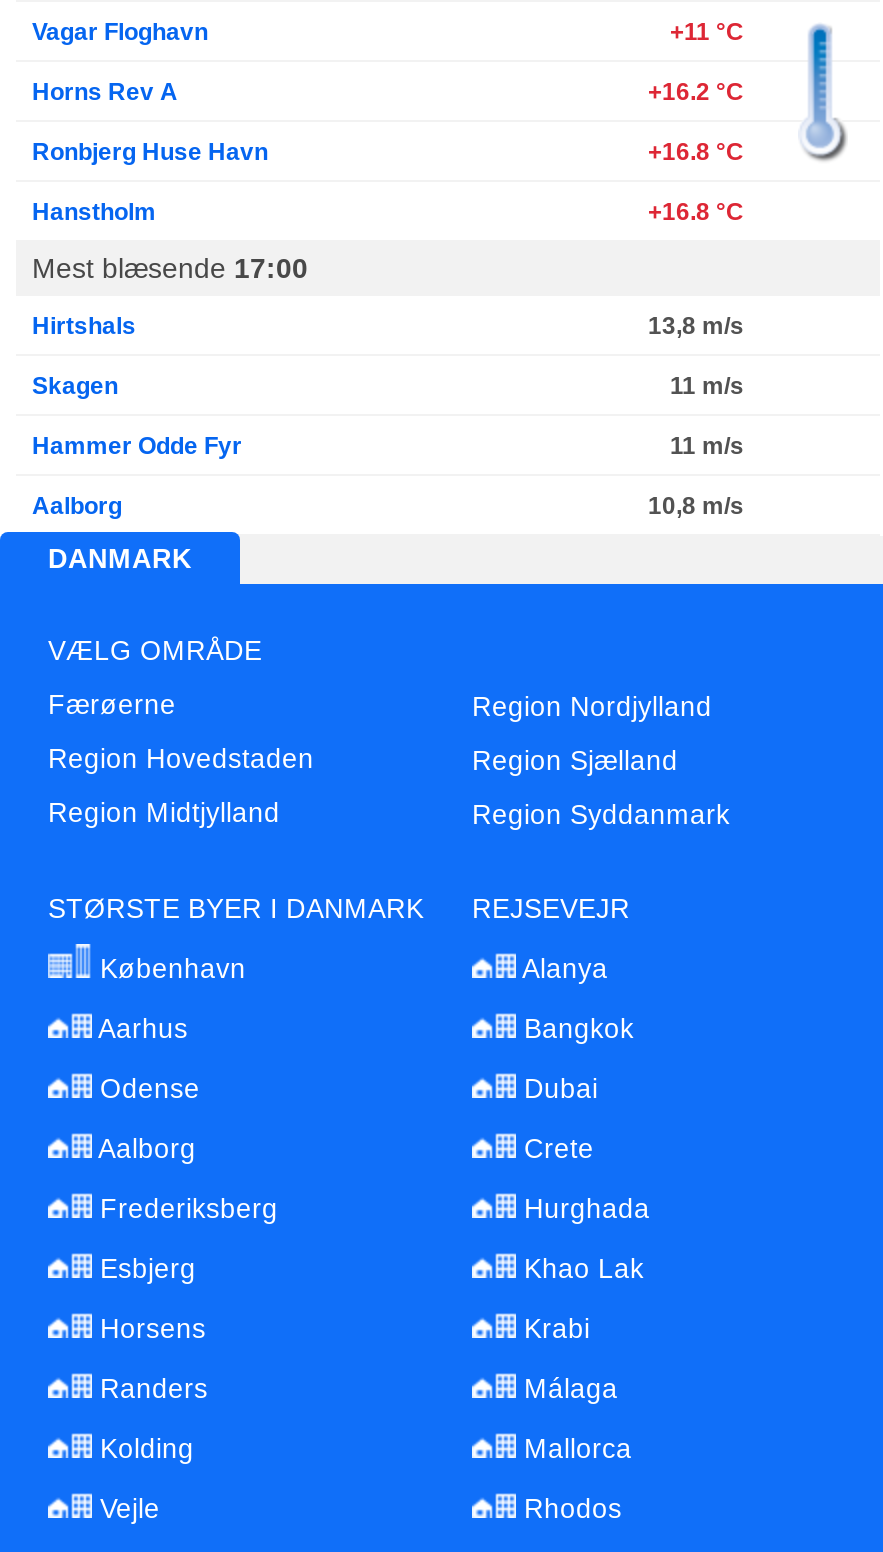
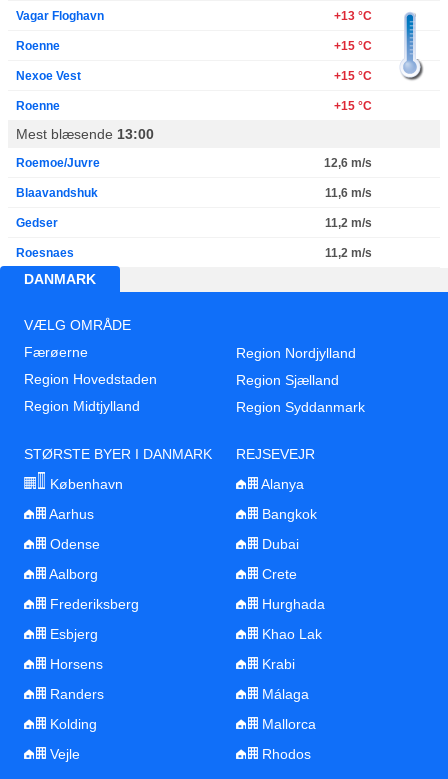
- +11 °C
+ +13 °C

- Horns Rev A
- +16.2 °C
+ Roenne
+ +15 °C

- Ronbjerg Huse Havn
- +16.8 °C
+ Nexoe Vest
+ +15 °C

- Hanstholm
- +16.8 °C
+ Roenne
+ +15 °C

- Mest blæsende 17:00
+ Mest blæsende 13:00

- Hirtshals
- 13,8 m/s
+ Roemoe/juvre
+ 12,6 m/s

- Skagen
- 11 m/s
+ Blaavandshuk
+ 11,6 m/s

- Hammer Odde Fyr
- 11 m/s
+ Gedser
+ 11,2 m/s

- Aalborg
- 10,8 m/s
+ Roesnaes
+ 11,2 m/s
